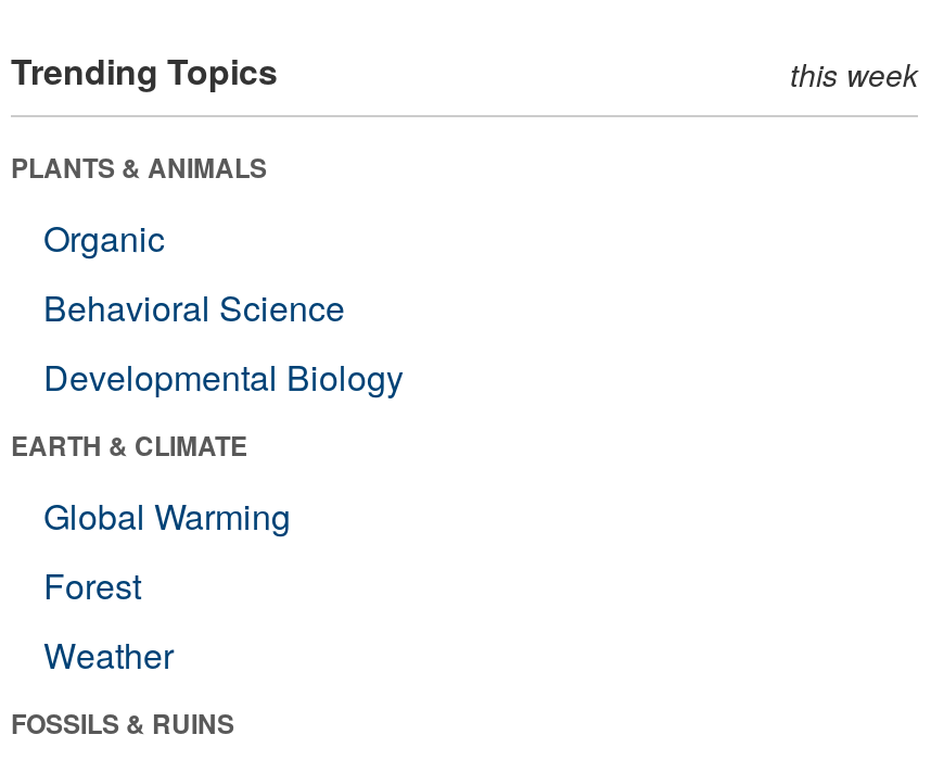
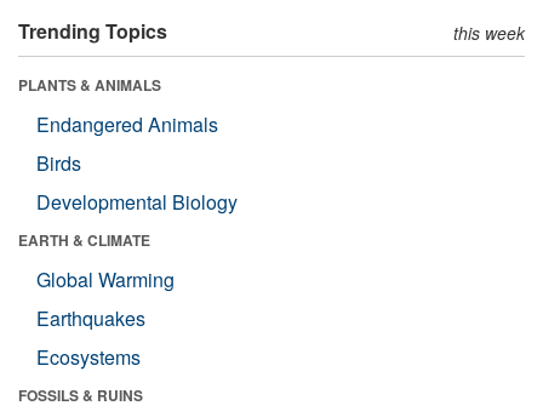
- Organic
- Behavioral Science
+ Endangered Animals
+ Birds

- Forest
- Weather
+ Earthquakes
+ Ecosystems
